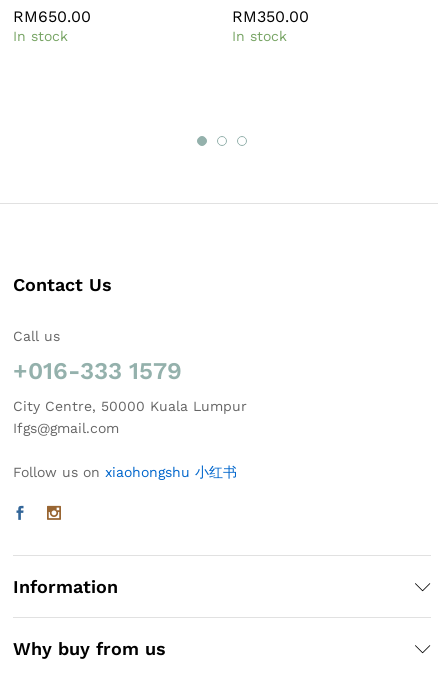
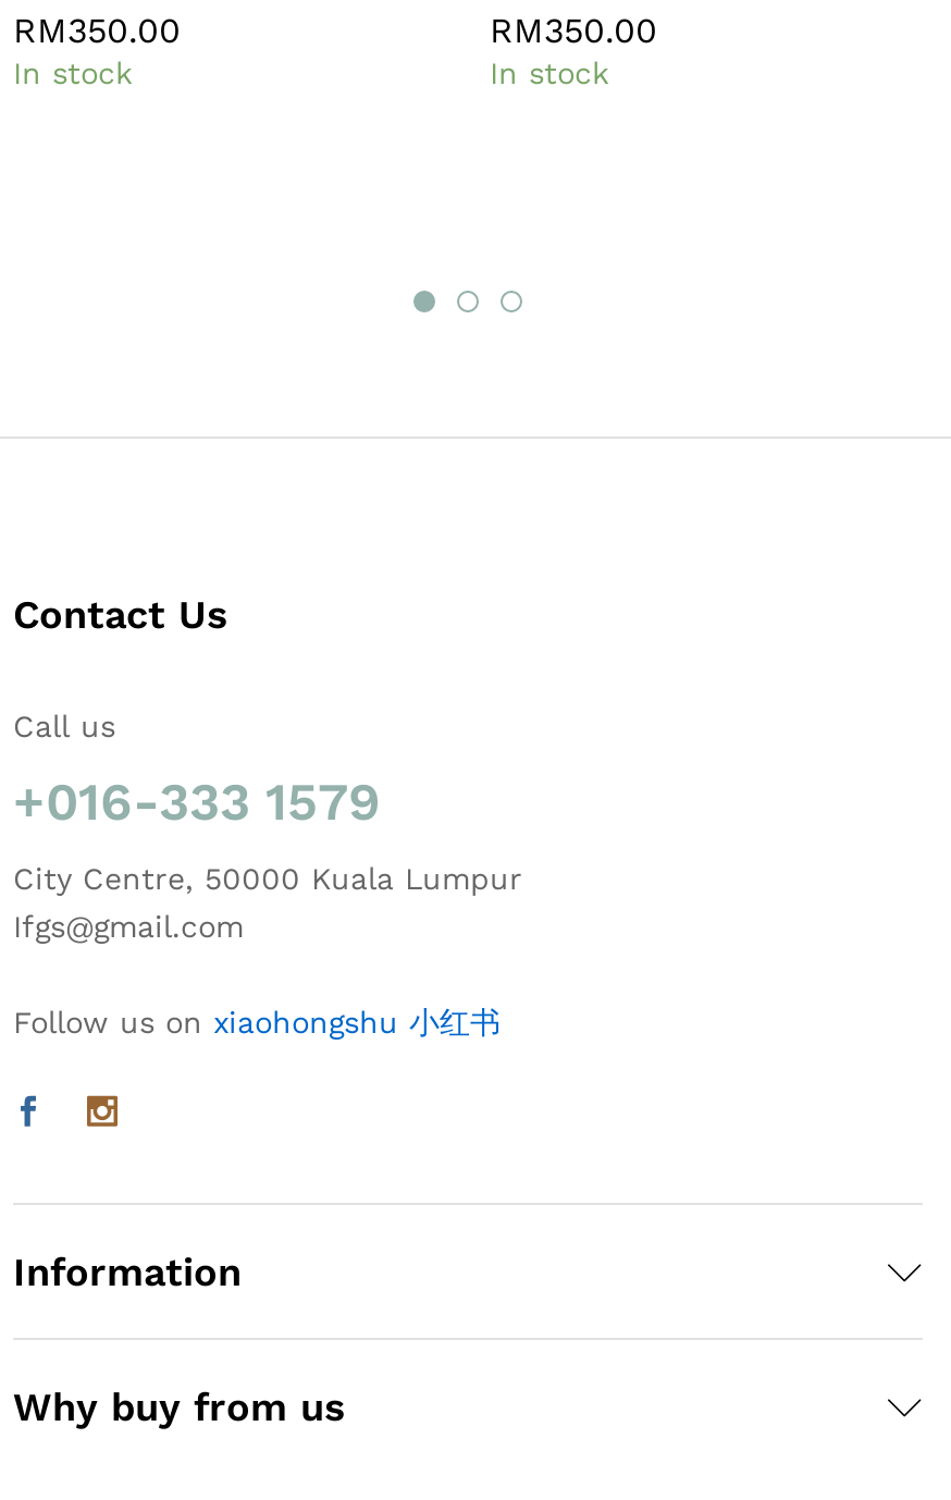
- RM650.00
+ RM350.00
